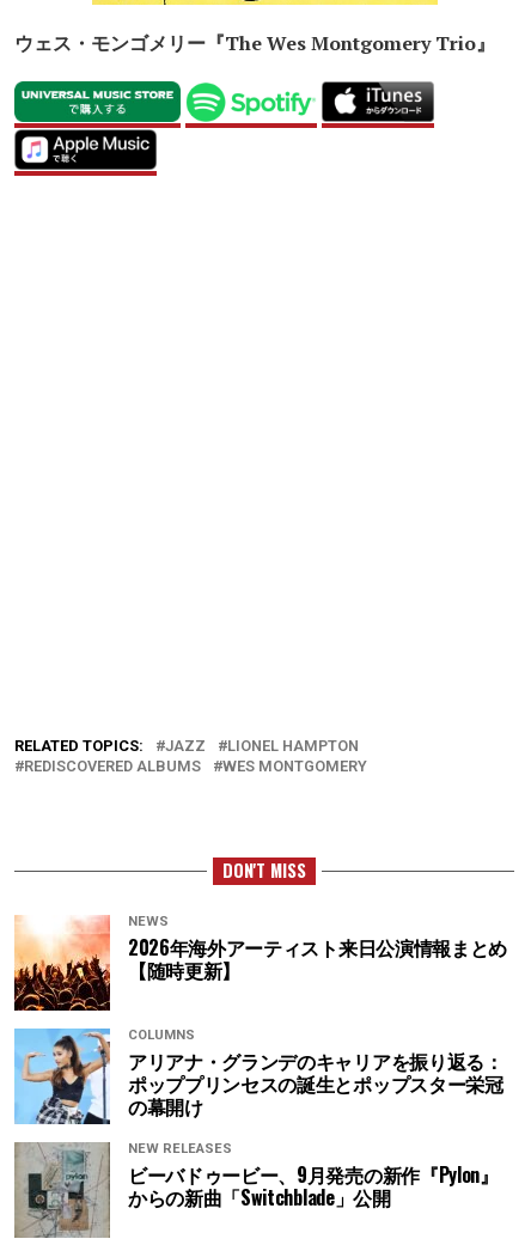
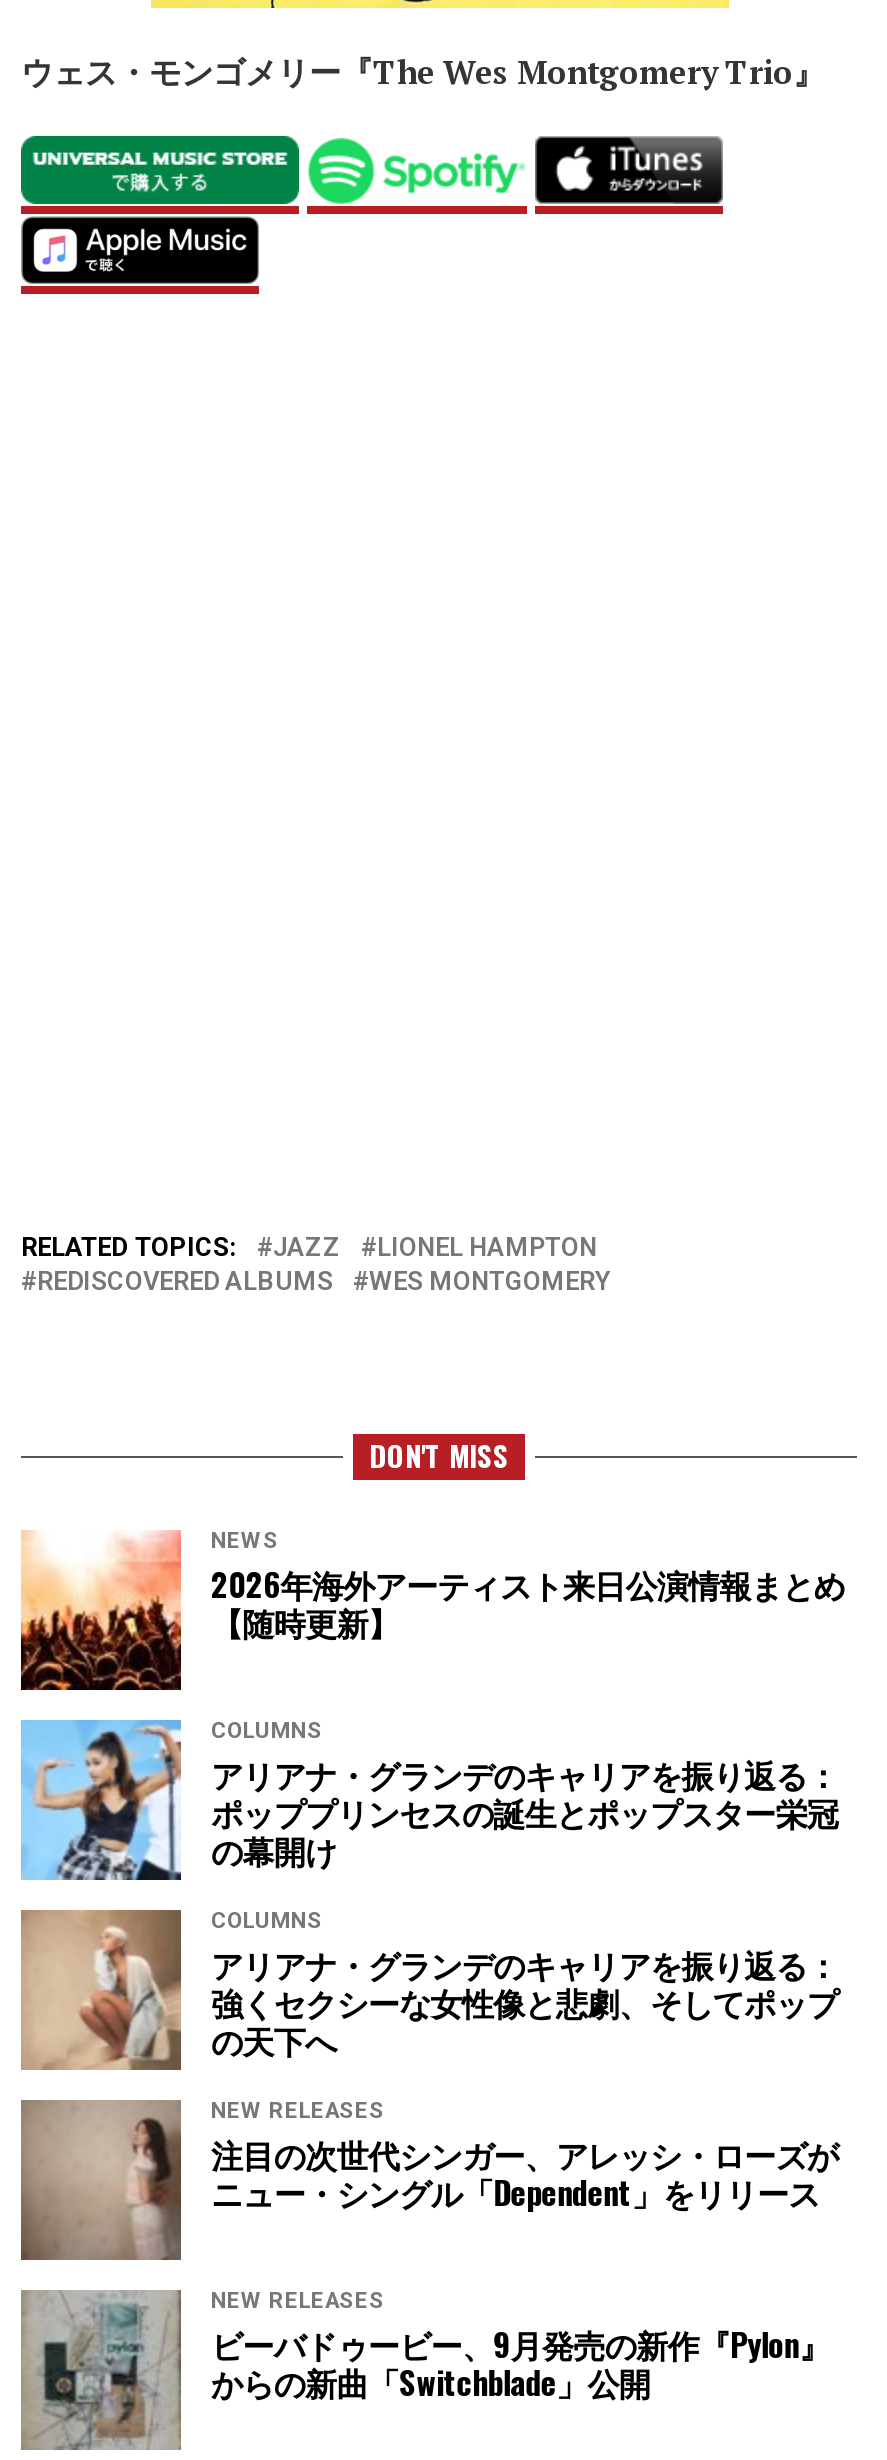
+ [image]

+ [image]
+ COLUMNS
+ アリアナ・グランデのキャリアを振り返る：
+ 強くセクシーな女性像と悲劇、そしてポップ
+ の天下へ
+ NEW RELEASES
+ 注目の次世代シンガー、アレッシ・ローズが
+ ニュー・シングル「Dependent」をリリース
